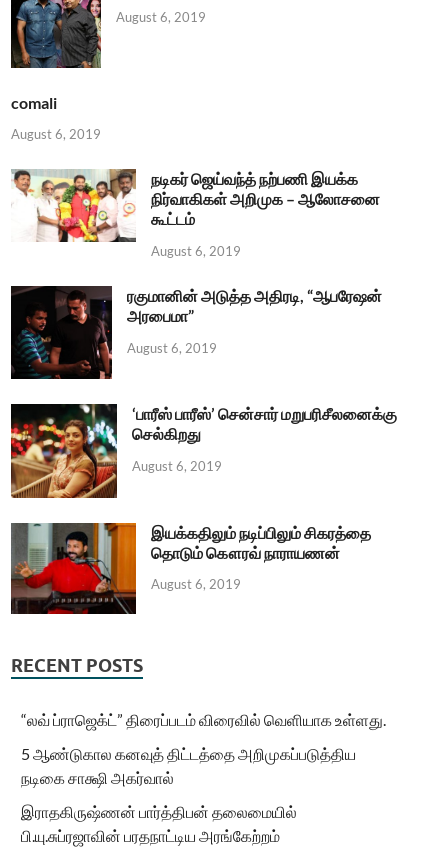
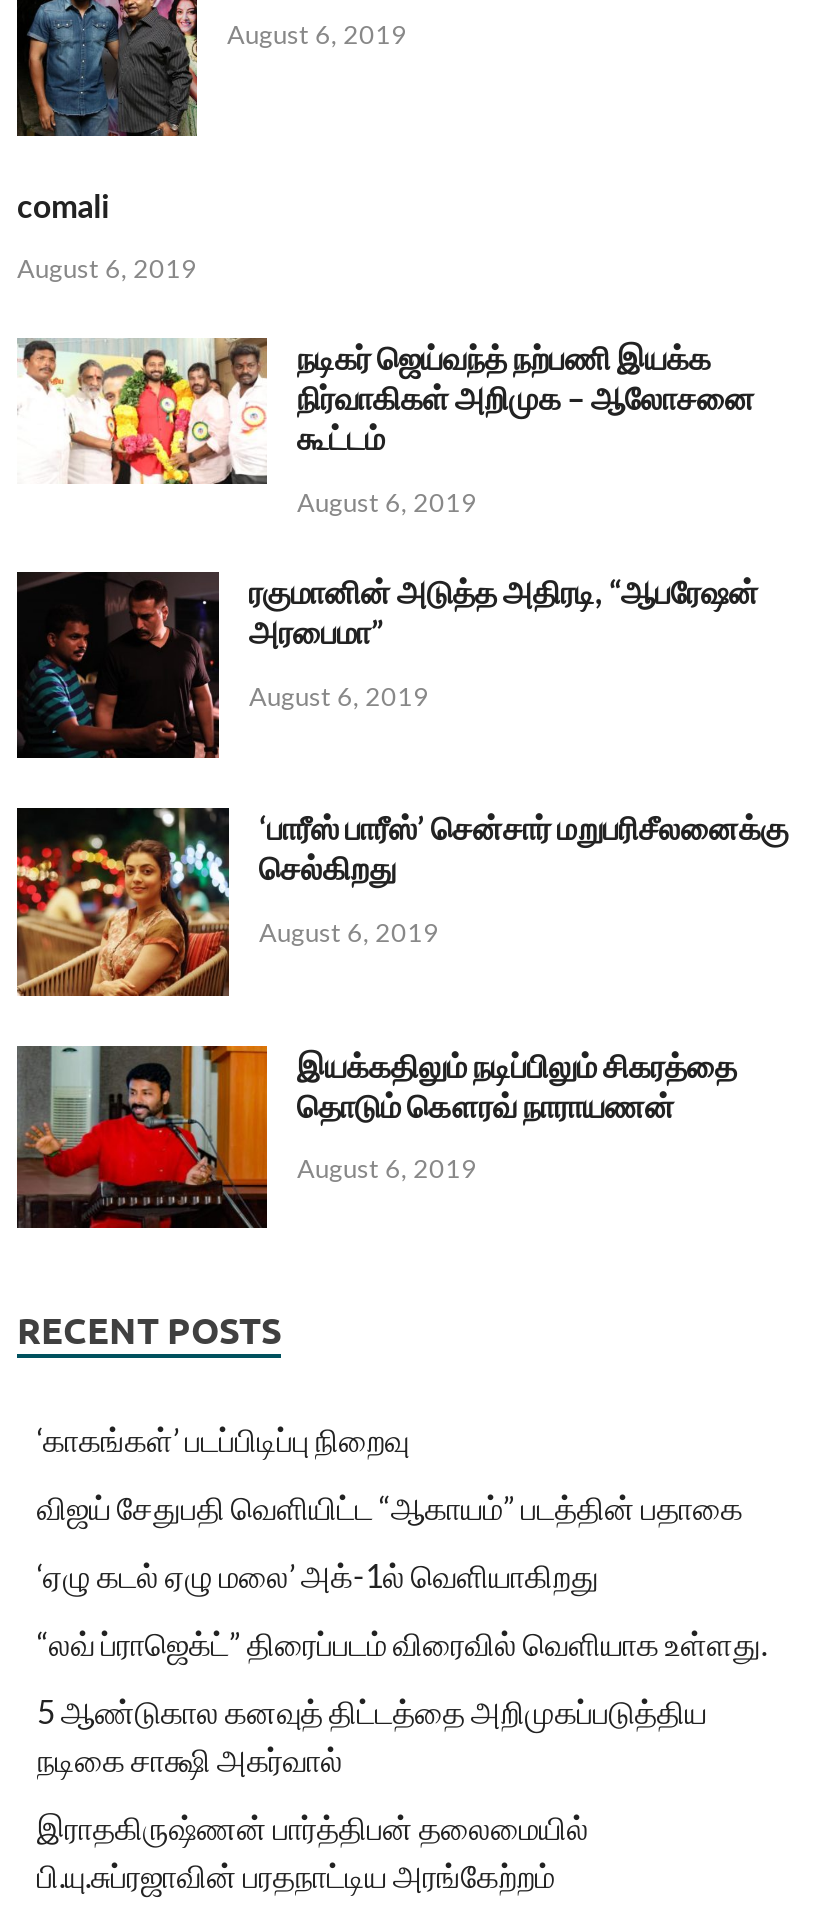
+ ‘காகங்கள்’ படப்பிடிப்பு நிறைவு
+ விஜய் சேதுபதி வெளியிட்ட “ஆகாயம்” படத்தின் பதாகை
+ ‘ஏழு கடல் ஏழு மலை’ அக்-1ல் வெளியாகிறது
